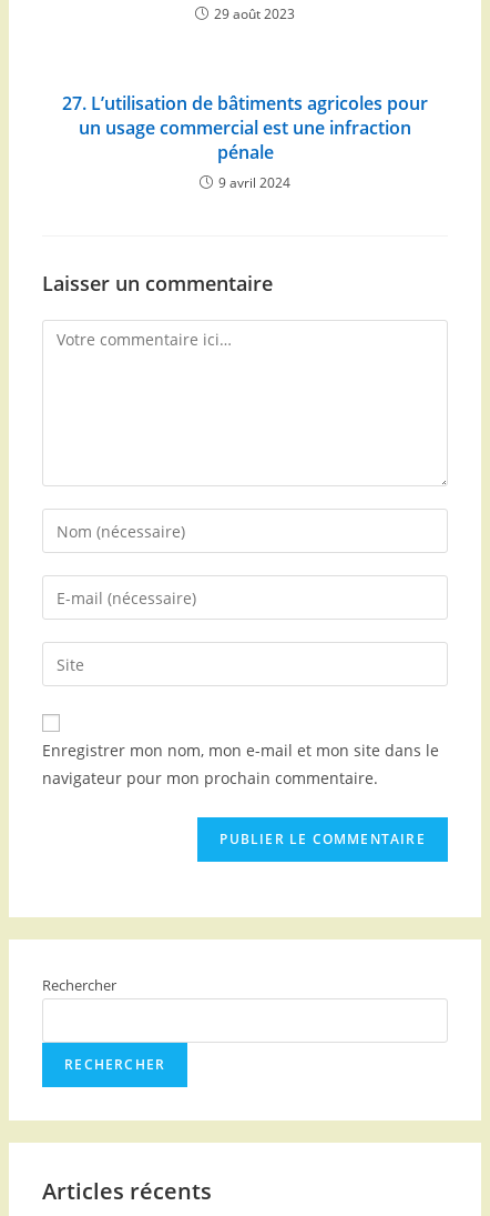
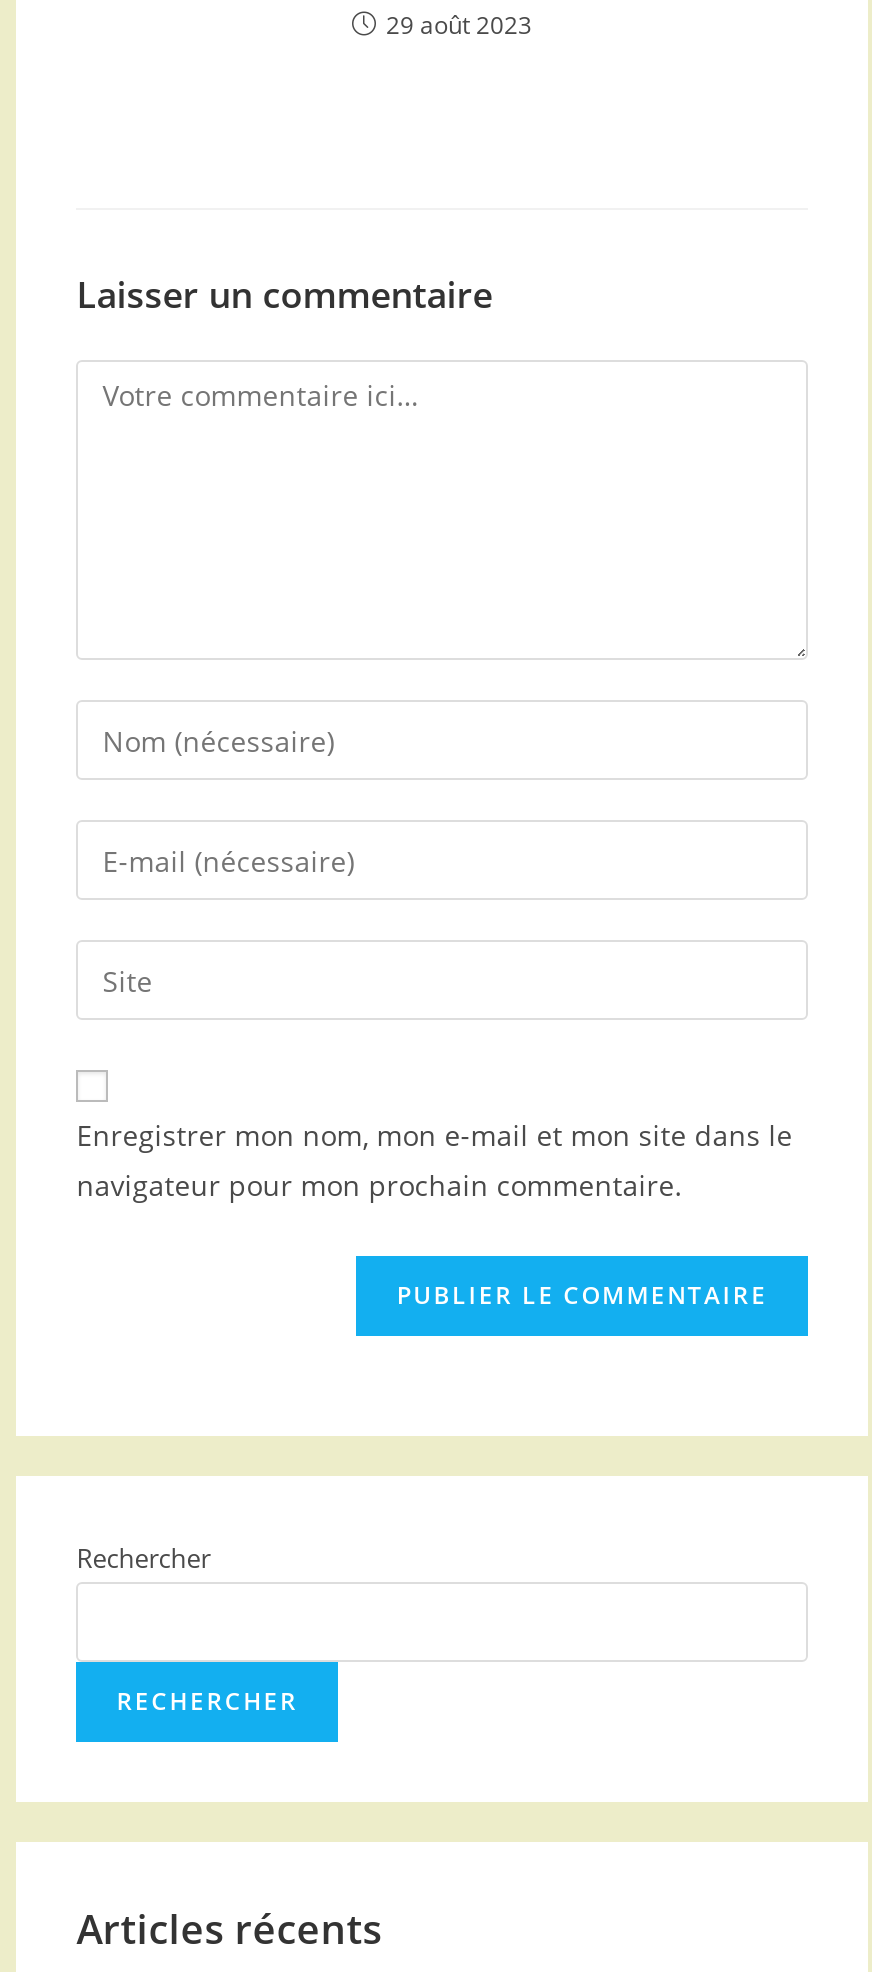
- 27. L’utilisation de bâtiments agricoles pour
- un usage commercial est une infraction
- pénale
- 9 avril 2024
